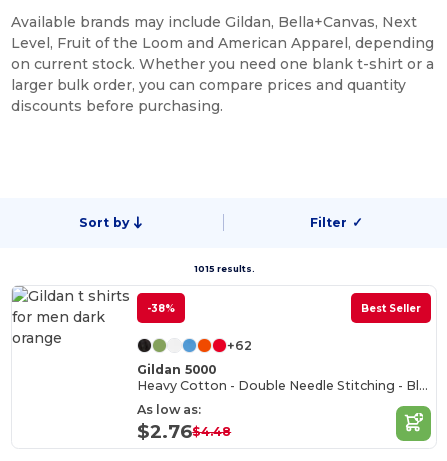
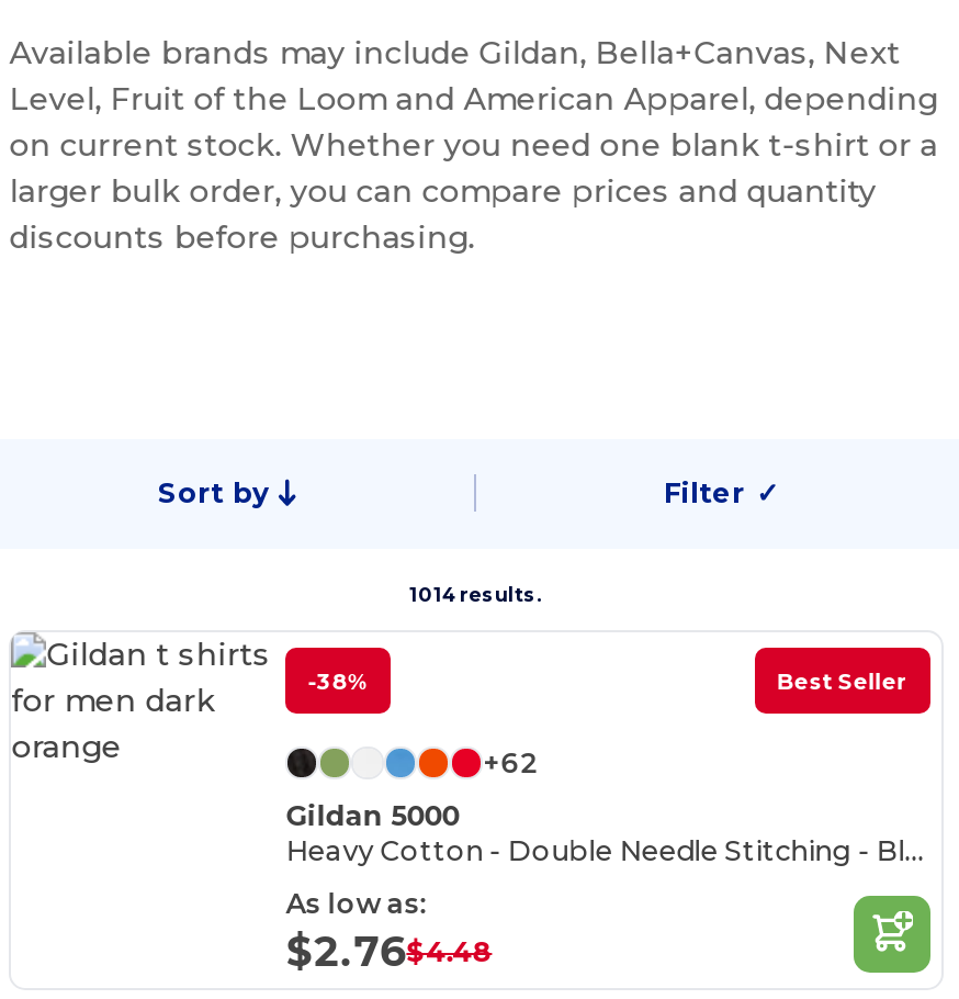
- 1015 results.
+ 1014 results.
